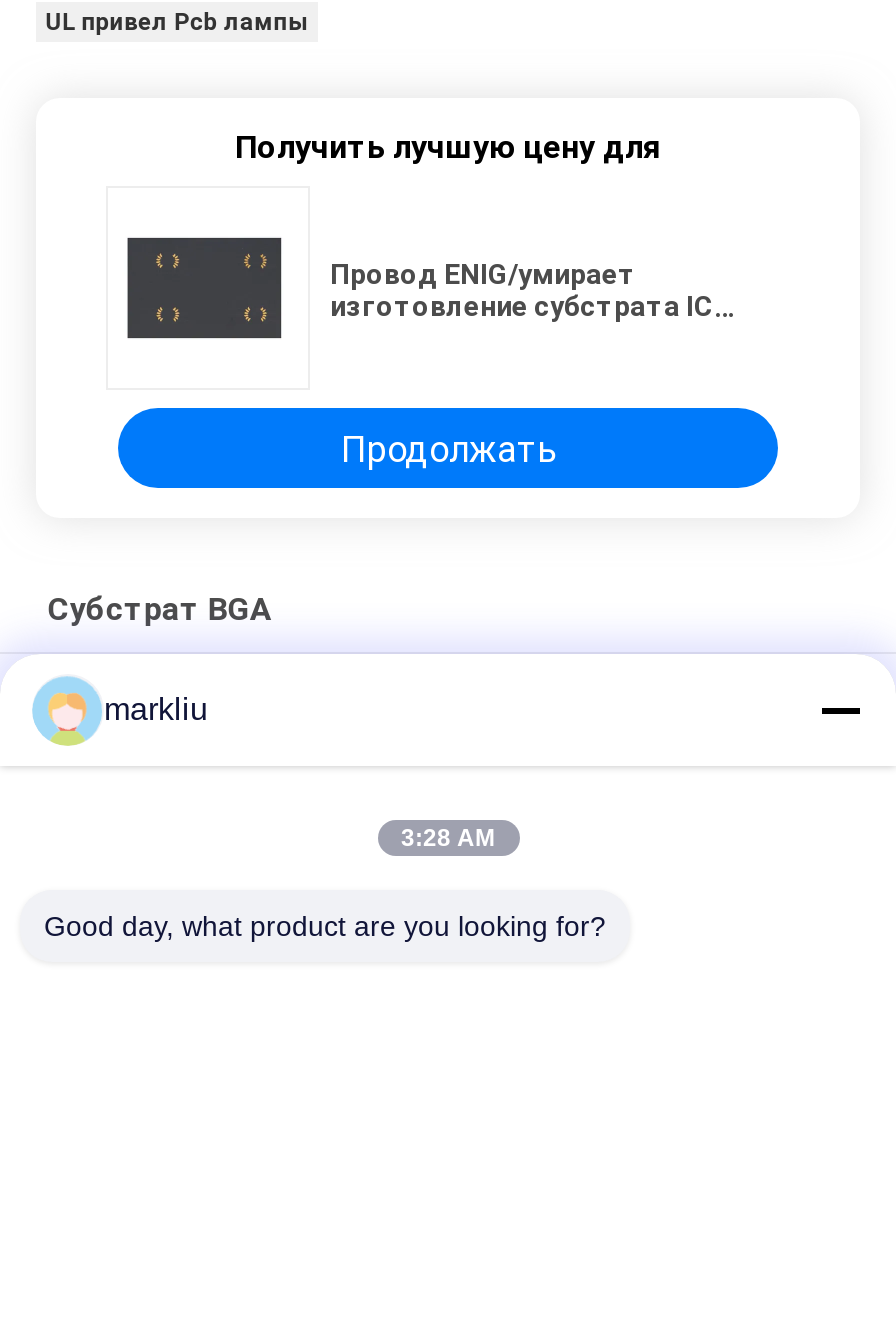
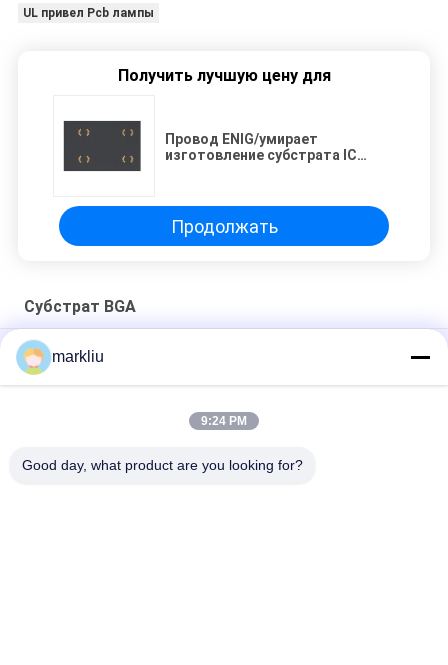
- 3:28 AM
+ 9:24 PM
